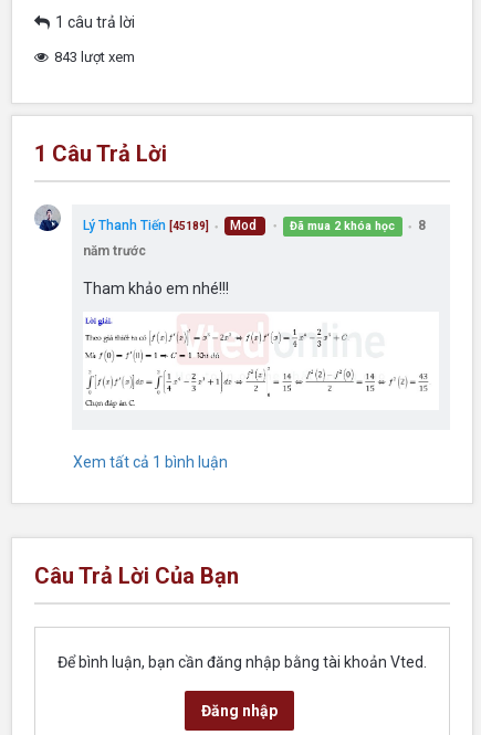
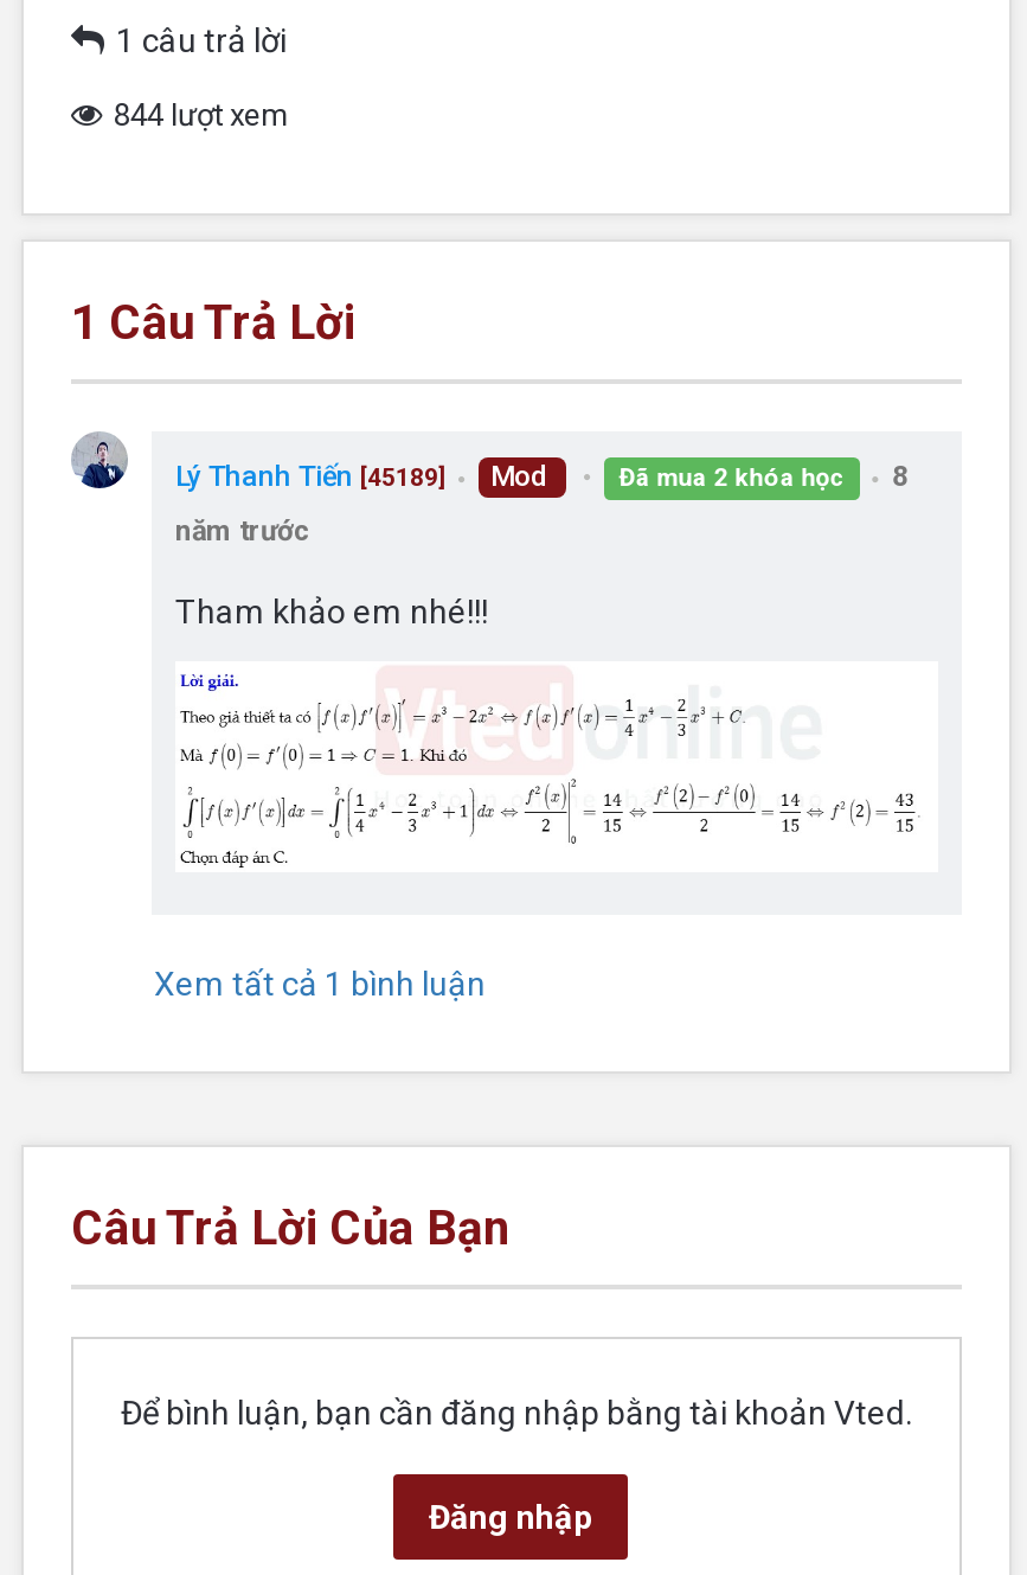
- 843 lượt xem
+ 844 lượt xem
